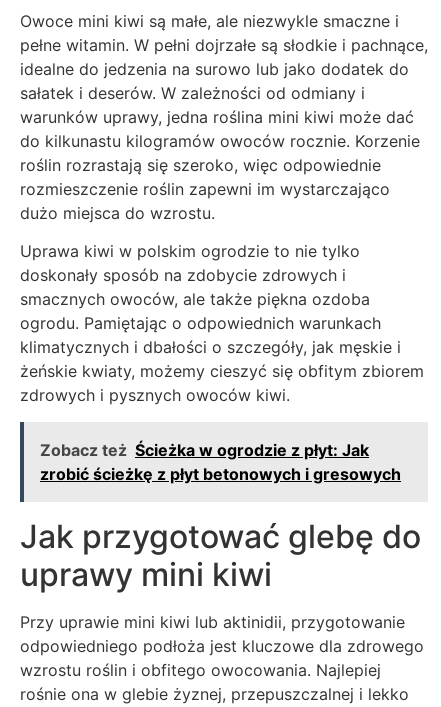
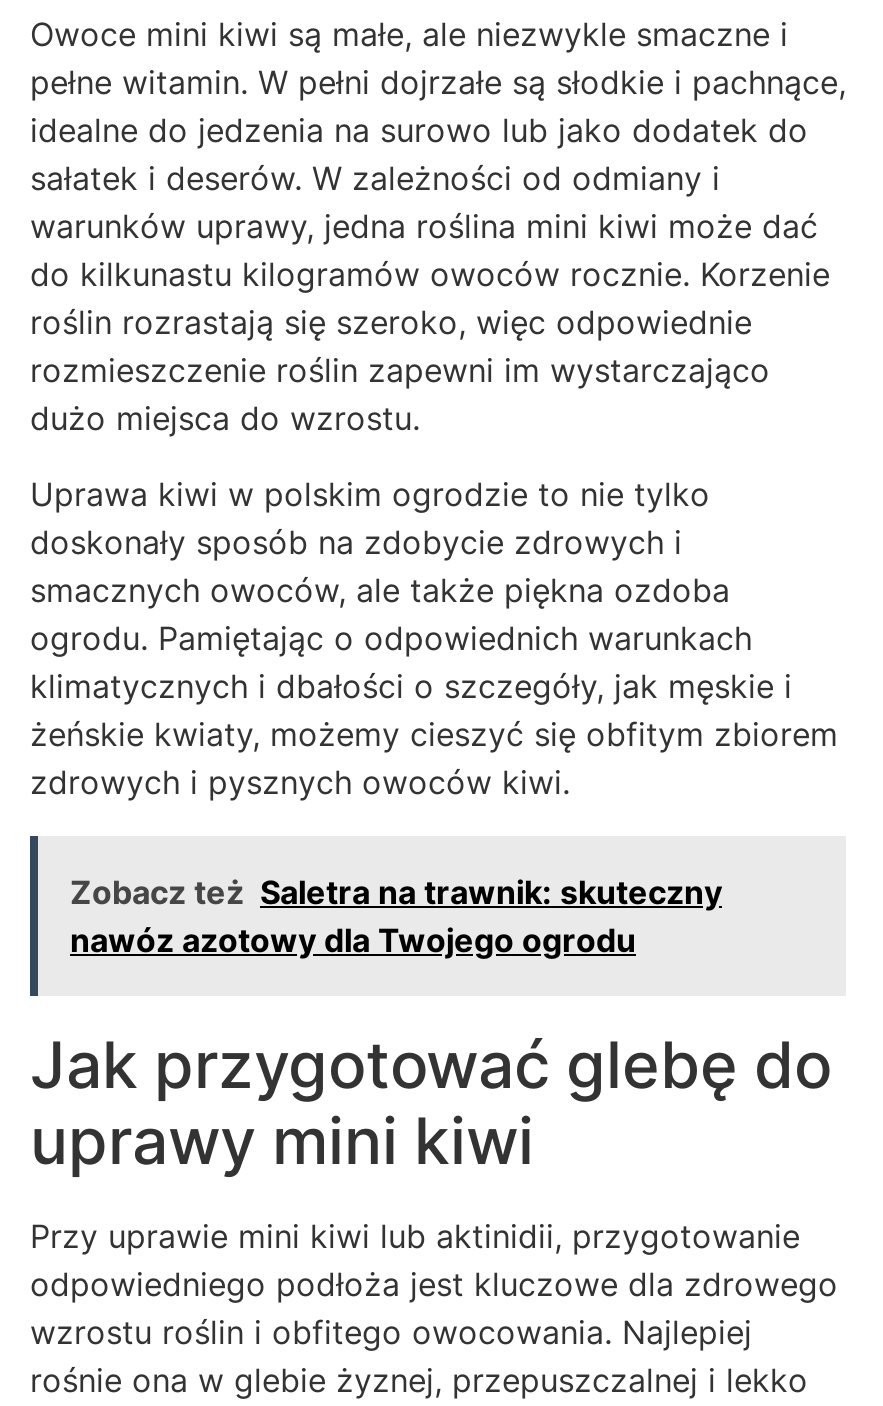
- Zobacz też Ścieżka w ogrodzie z płyt: Jak
- zrobić ścieżkę z płyt betonowych i gresowych
+ Zobacz też Saletra na trawnik: skuteczny
+ nawóz azotowy dla Twojego ogrodu
